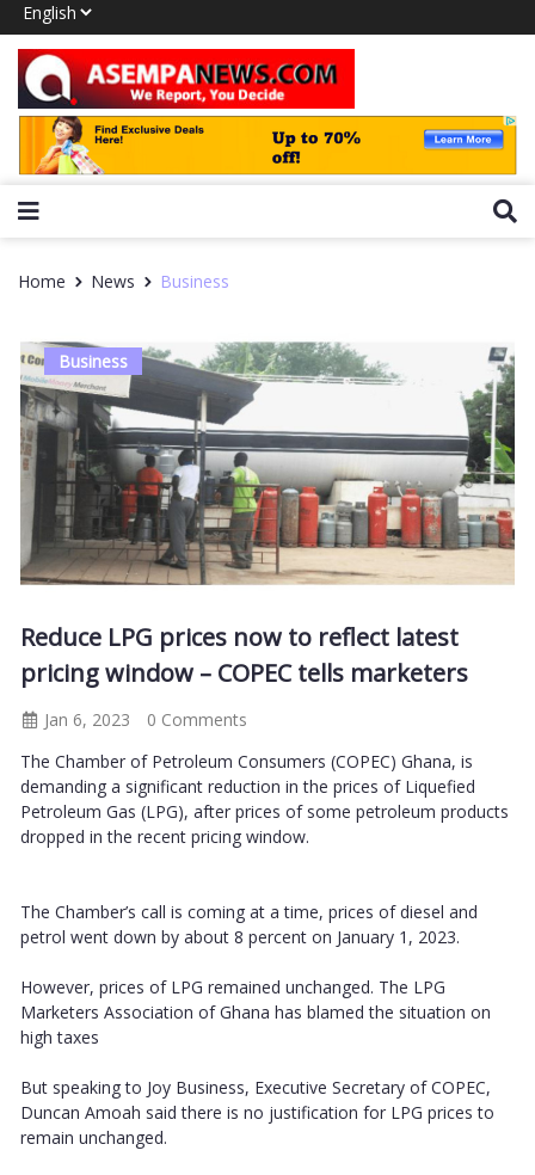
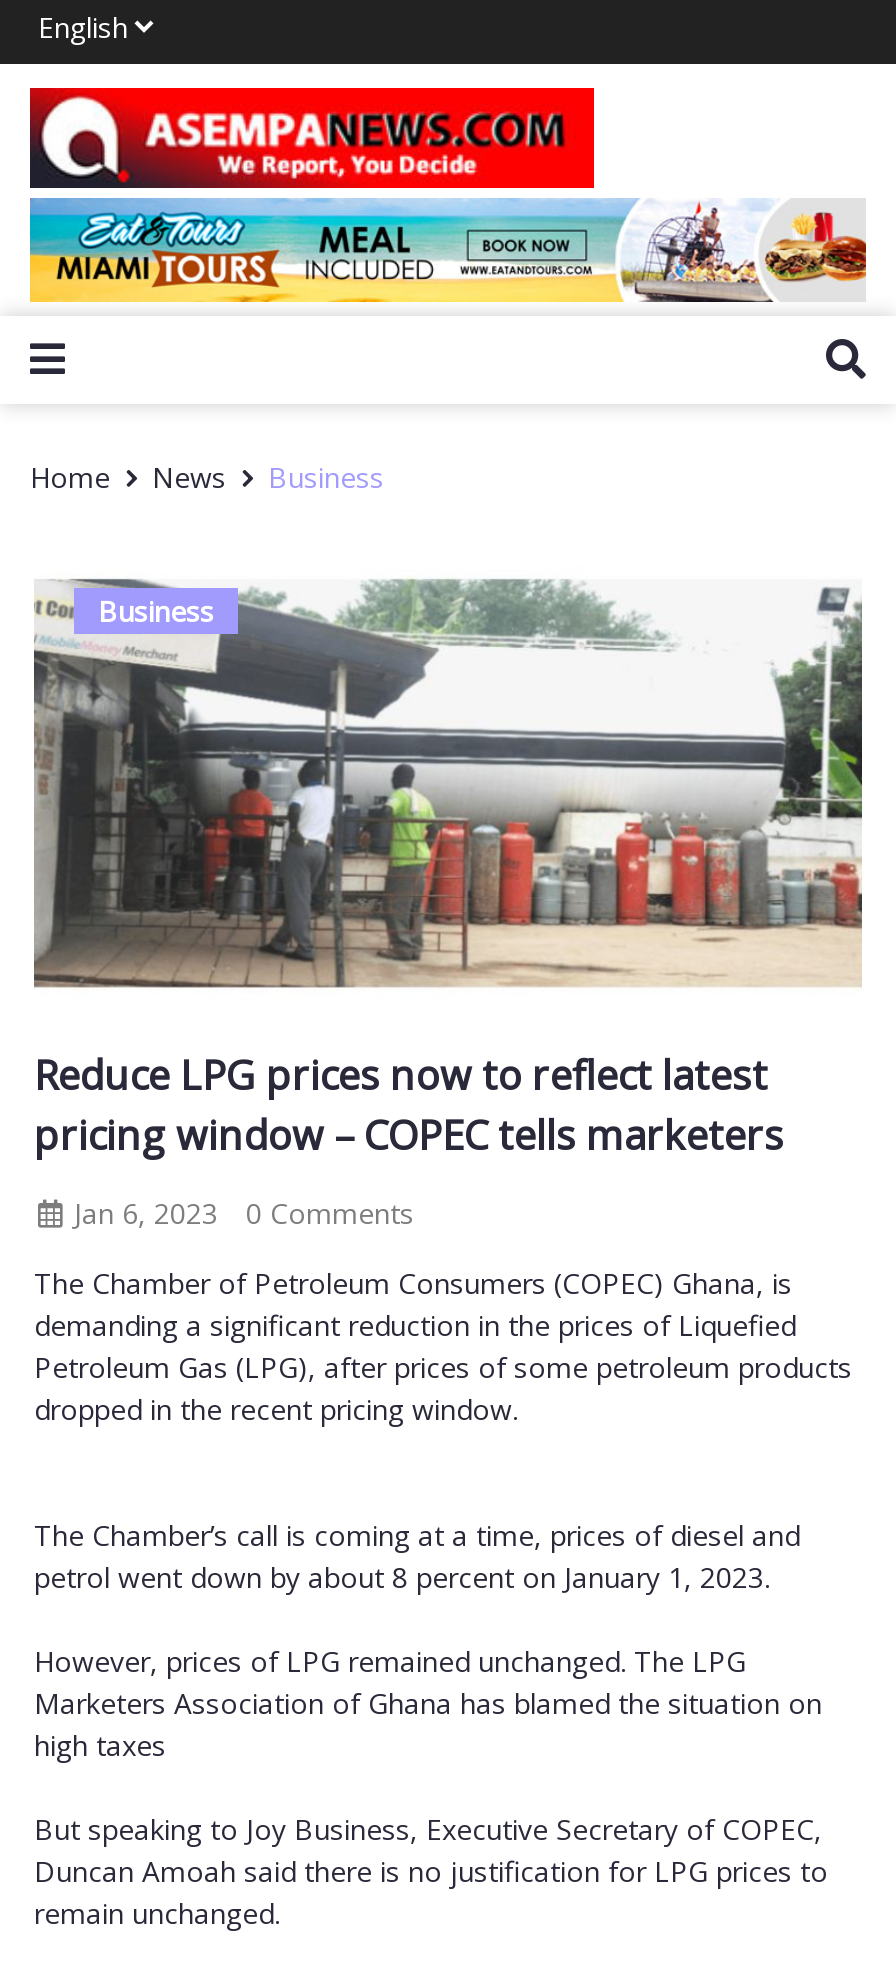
- [image]
+ [image]
